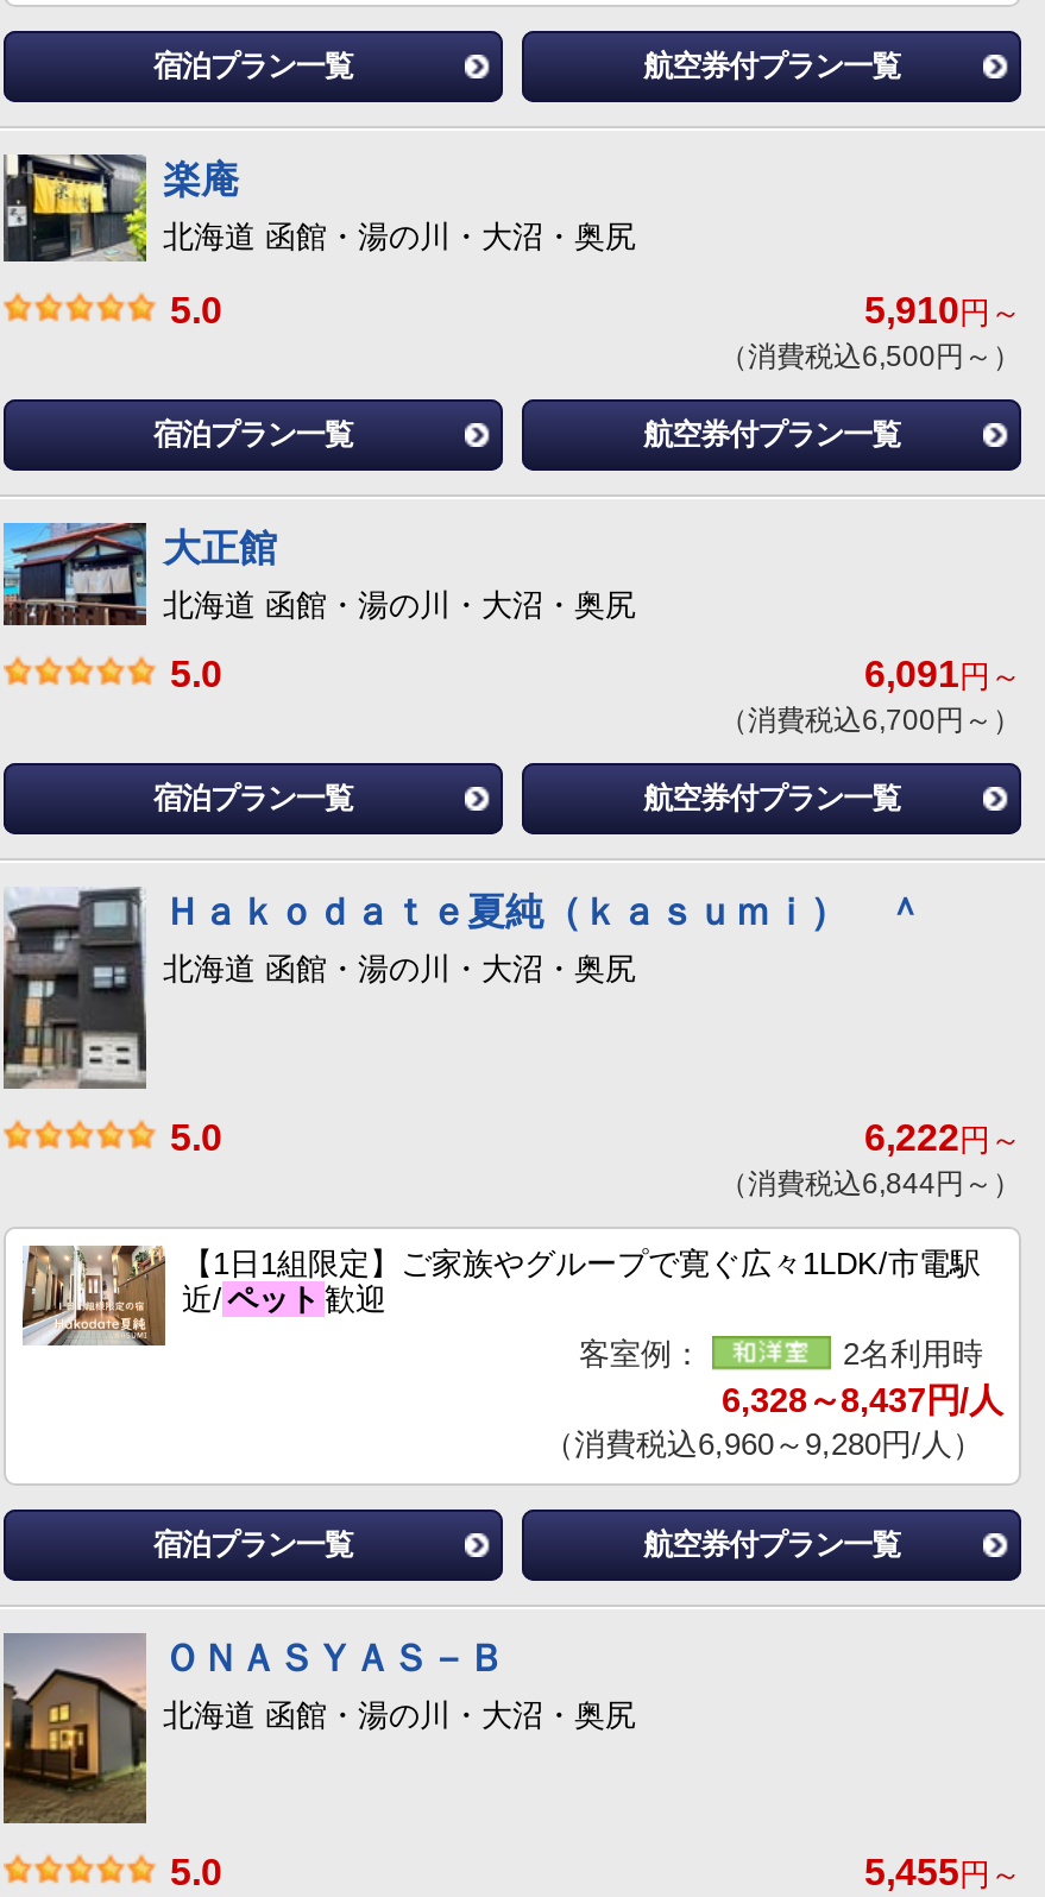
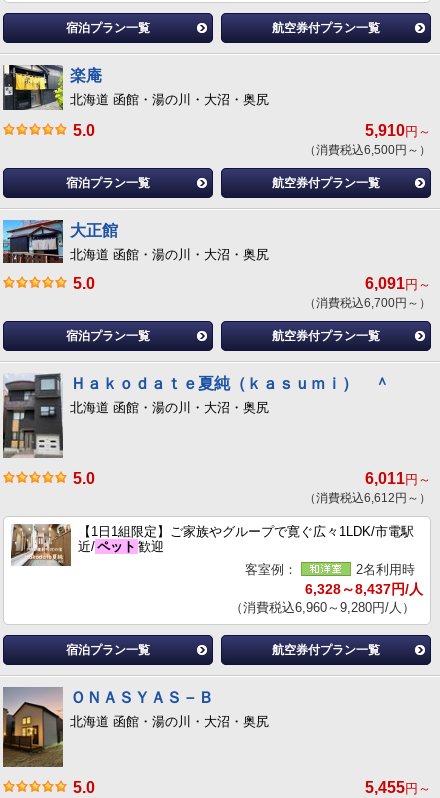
- 6,222円～
+ 6,011円～

- （消費税込6,844円～）
+ （消費税込6,612円～）
